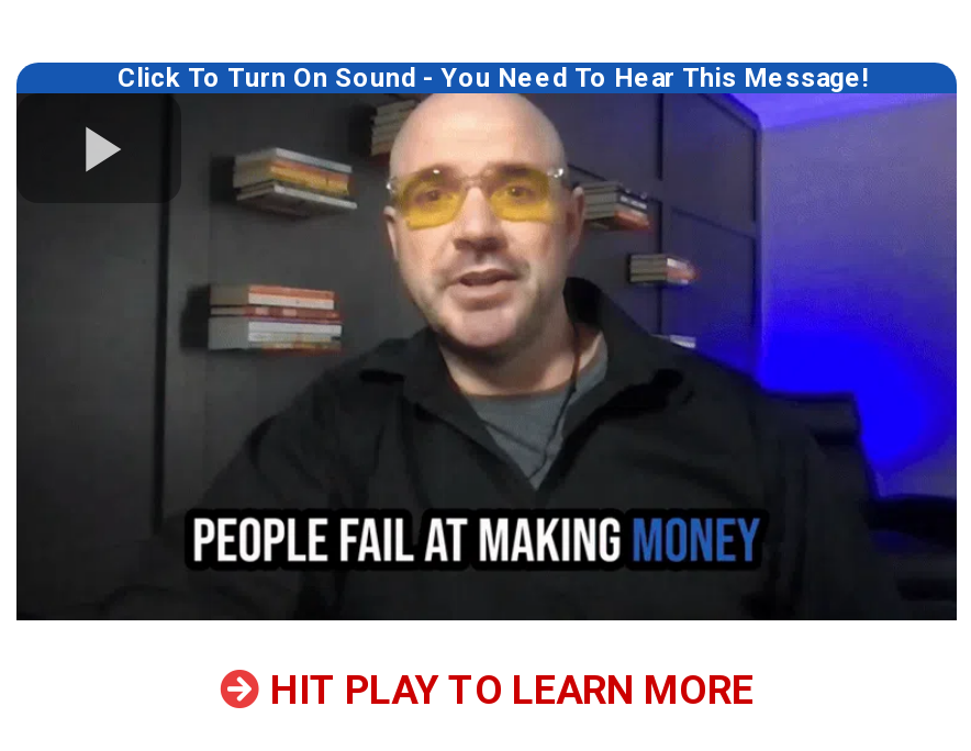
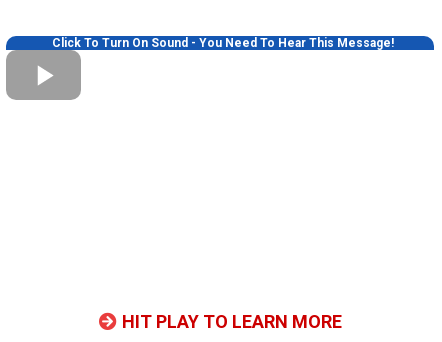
- [image]
